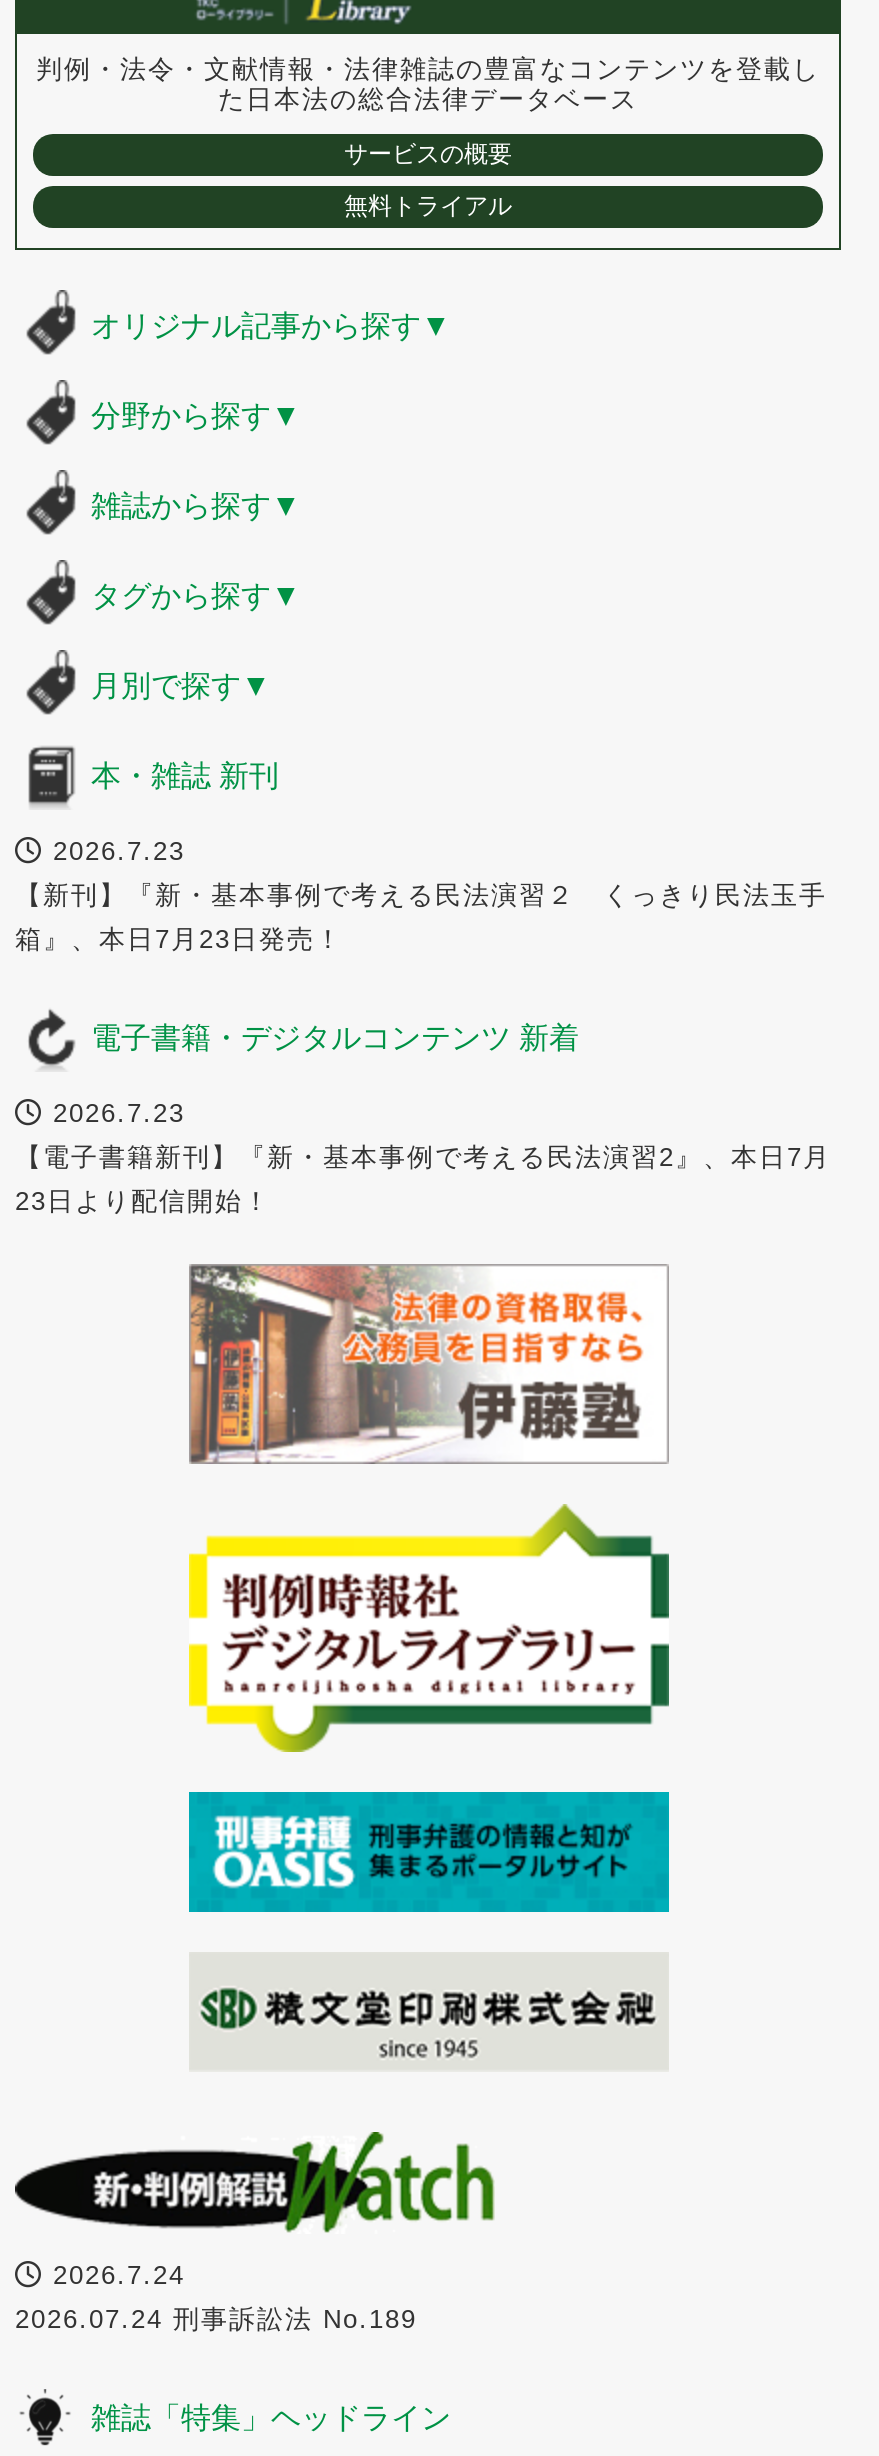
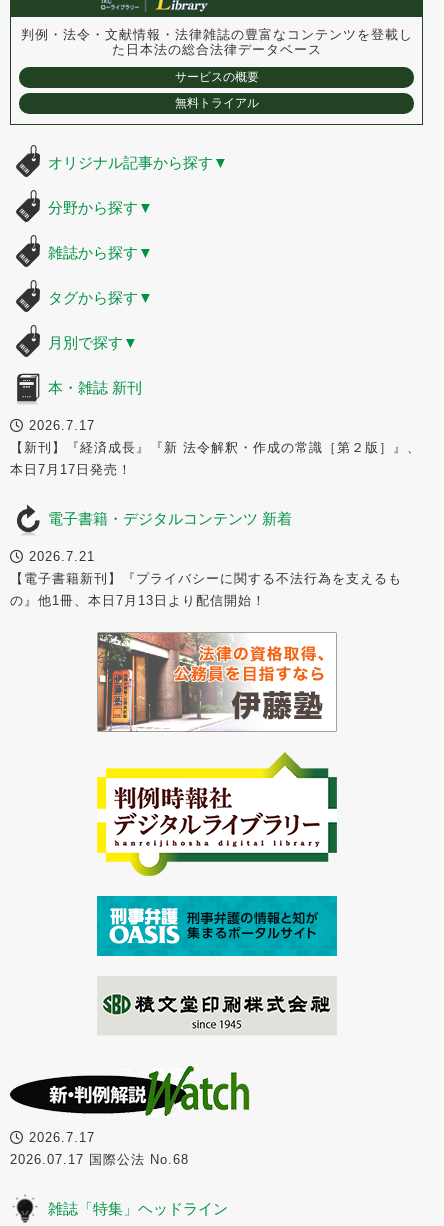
- 2026.7.23
+ 2026.7.17

- 【新刊】『新・基本事例で考える民法演習２ くっきり民法玉手
+ 【新刊】『経済成長』『新 法令解釈・作成の常識［第２版］』、

- 箱』、本日7月23日発売！
+ 本日7月17日発売！

- 2026.7.23
+ 2026.7.21

- 【電子書籍新刊】『新・基本事例で考える民法演習2』、本日7月
+ 【電子書籍新刊】『プライバシーに関する不法行為を支えるも

- 23日より配信開始！
+ の』他1冊、本日7月13日より配信開始！

- 2026.7.24
+ 2026.7.17

- 2026.07.24 刑事訴訟法 No.189
+ 2026.07.17 国際公法 No.68
